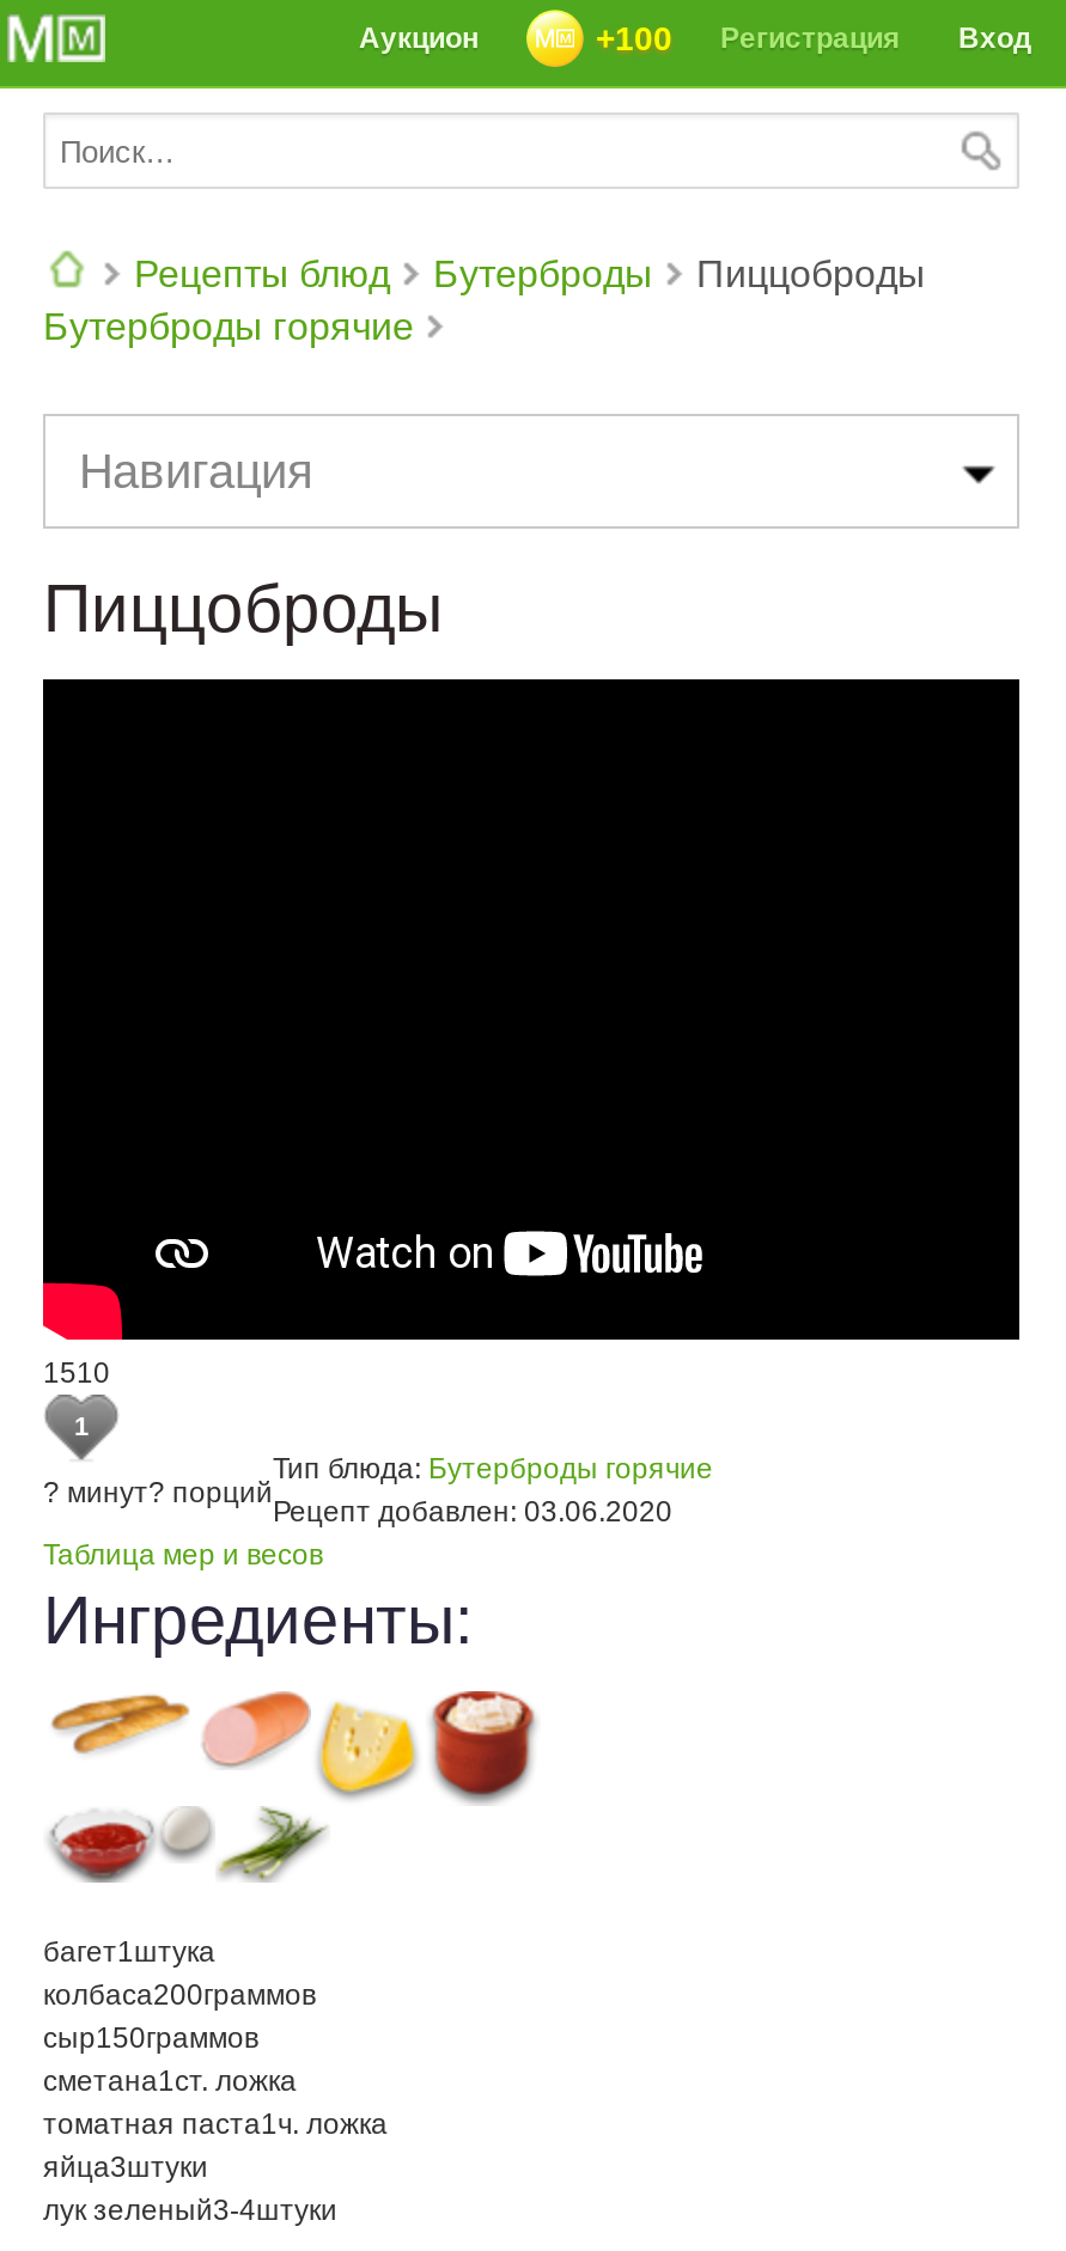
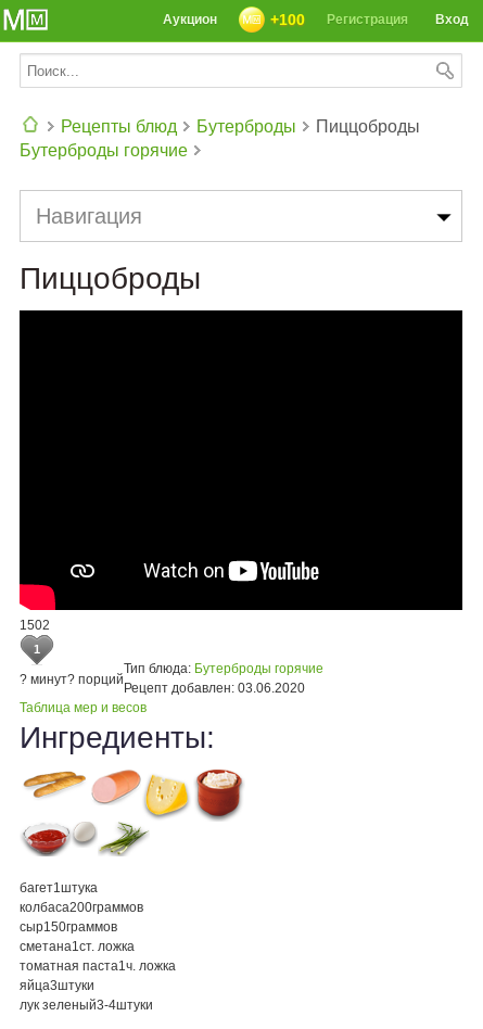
- 1510
+ 1502
